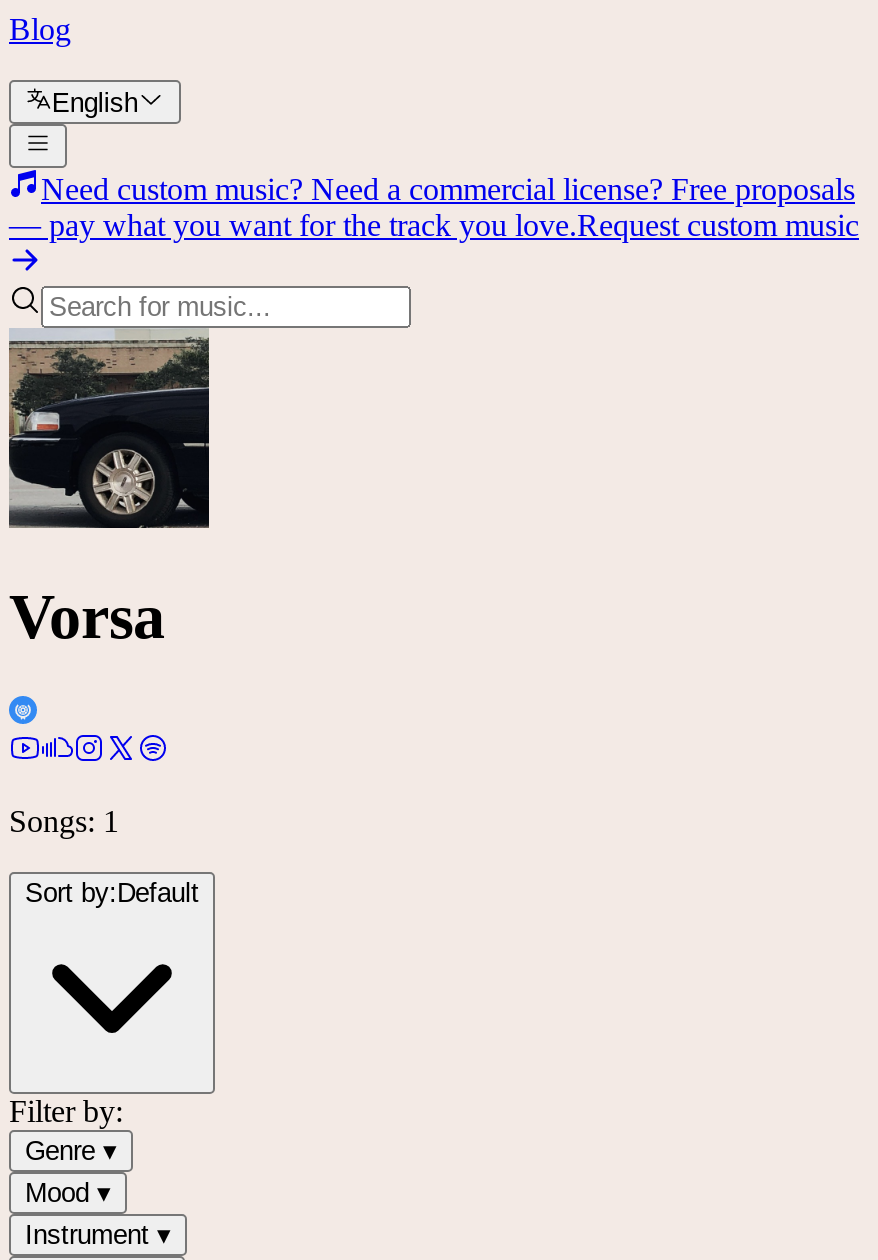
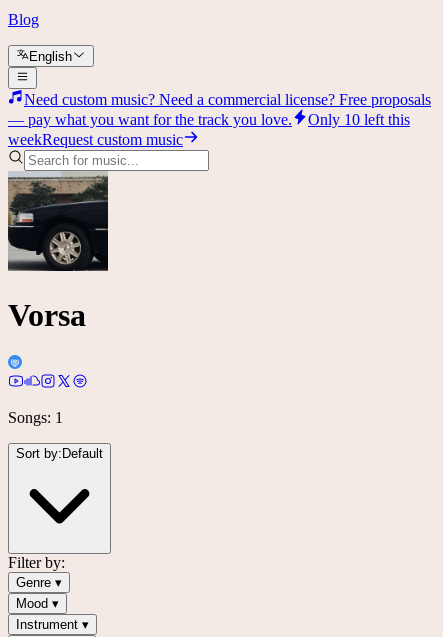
- — pay what you want for the track you love.Request custom music
+ — pay what you want for the track you love.
+ Only 10 left this
+ weekRequest custom music
